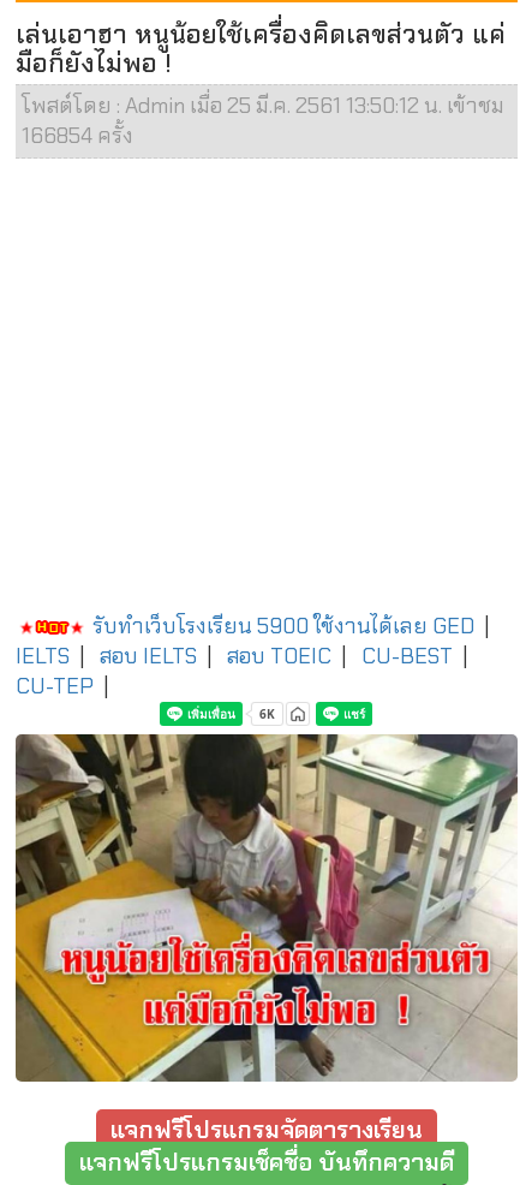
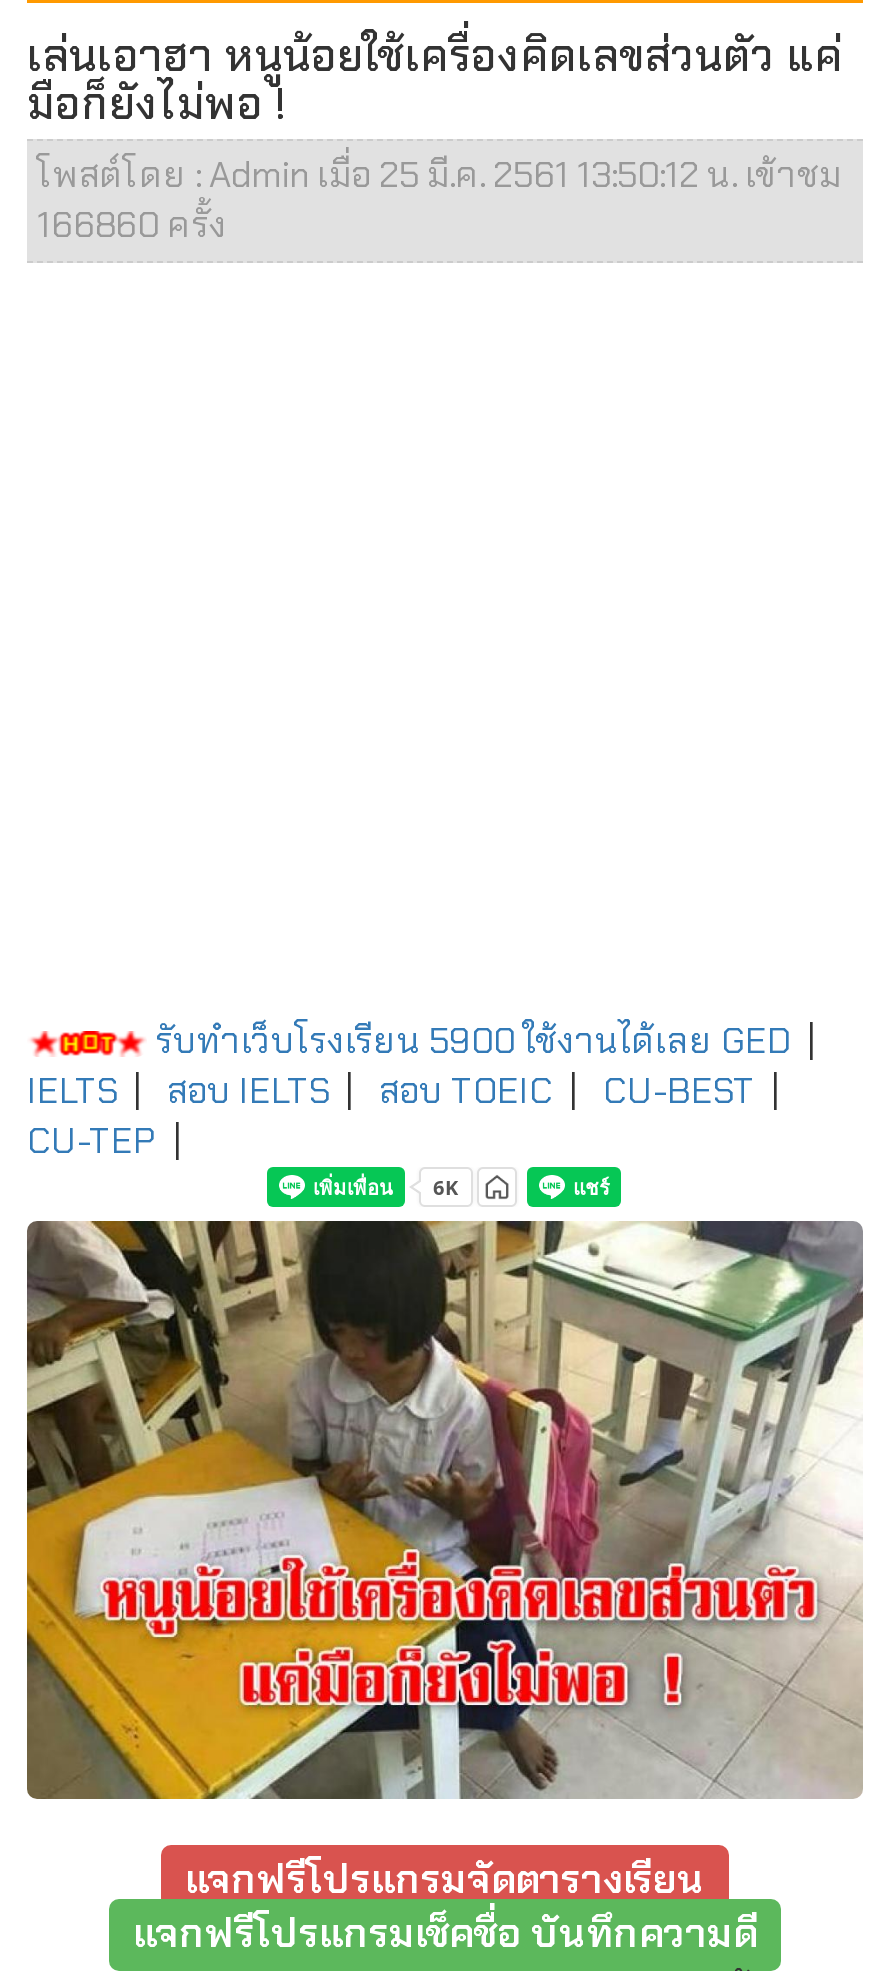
- 166854 ครั้ง
+ 166860 ครั้ง
